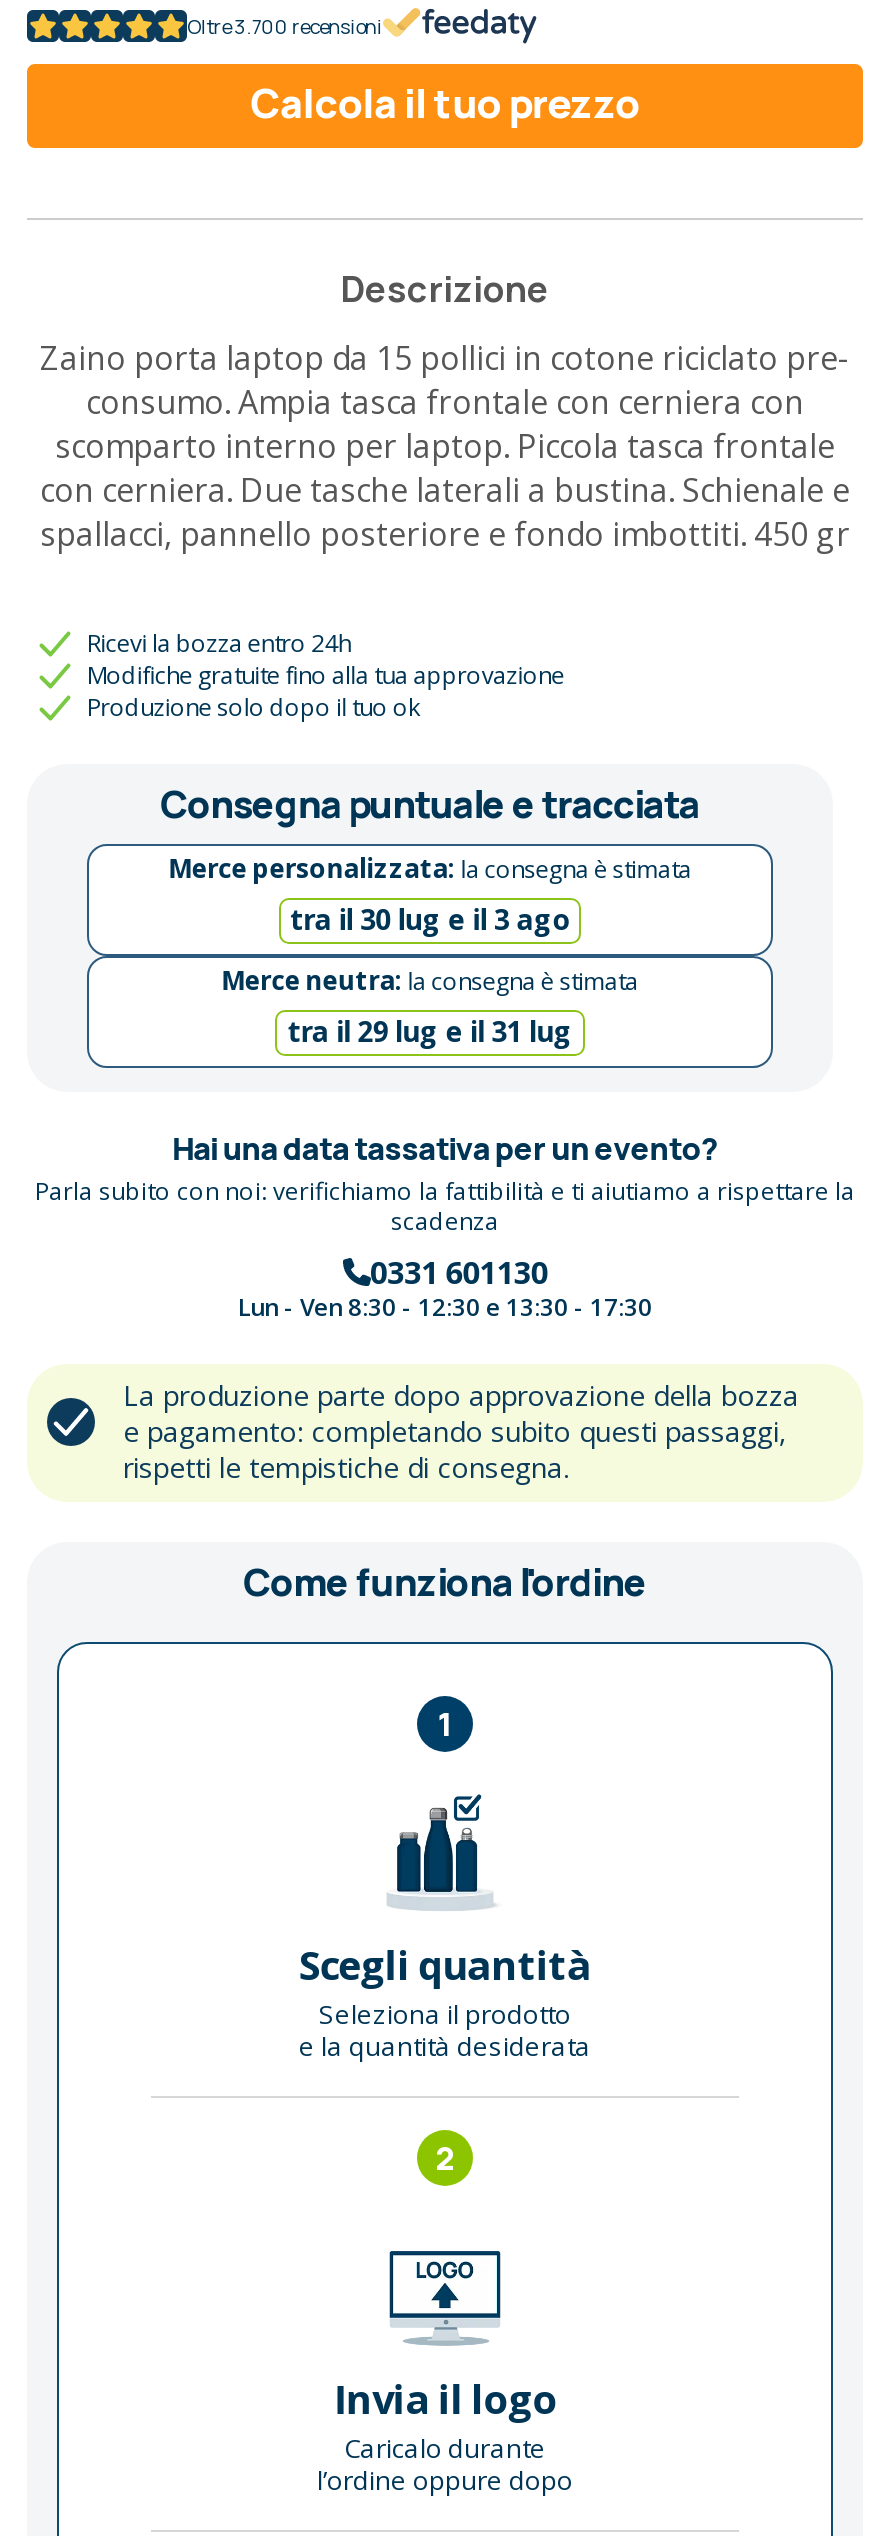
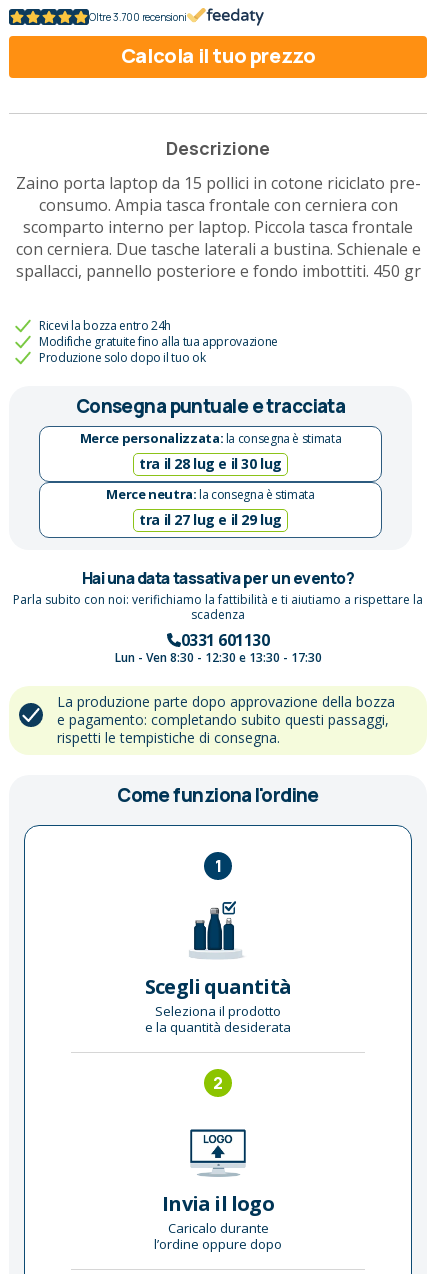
- tra il 30 lug e il 3 ago
+ tra il 28 lug e il 30 lug

- tra il 29 lug e il 31 lug
+ tra il 27 lug e il 29 lug
